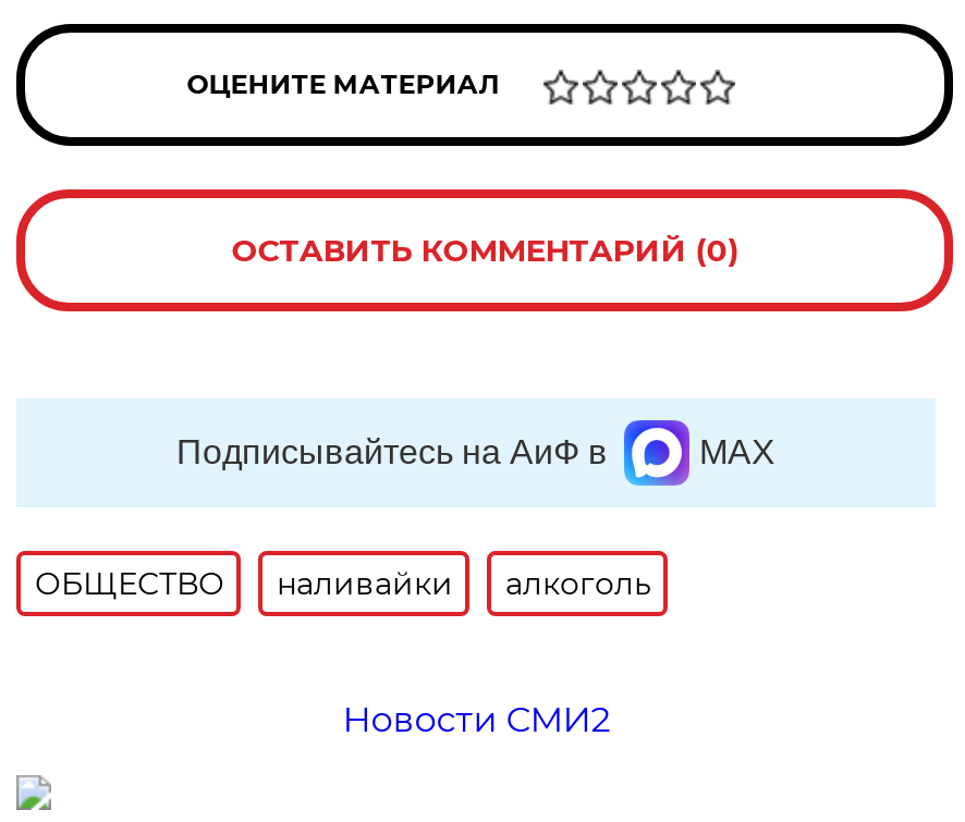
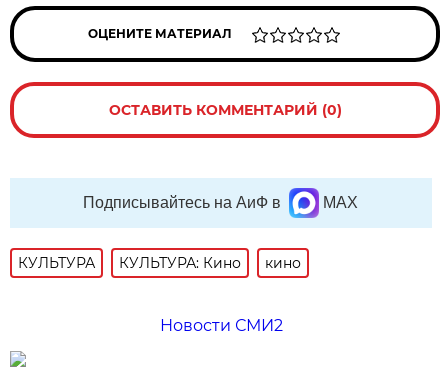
- ОБЩЕСТВО
- наливайки
- алкоголь
+ КУЛЬТУРА
+ КУЛЬТУРА: Кино
+ кино
